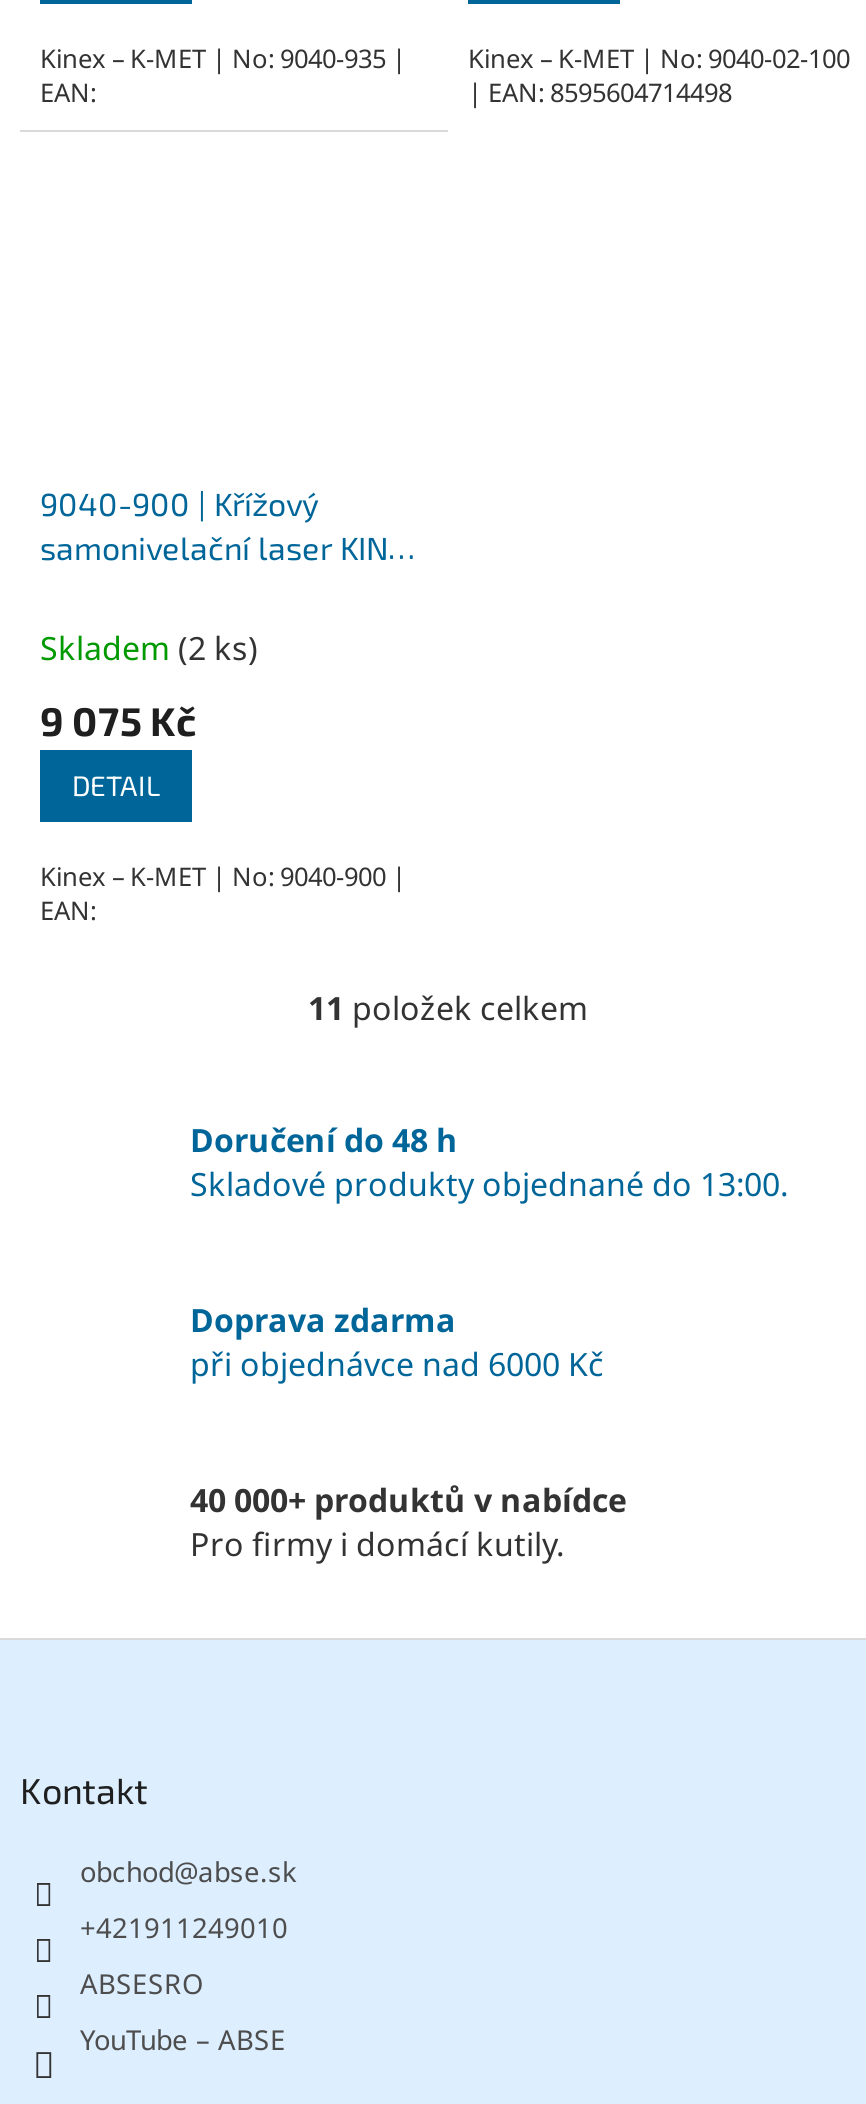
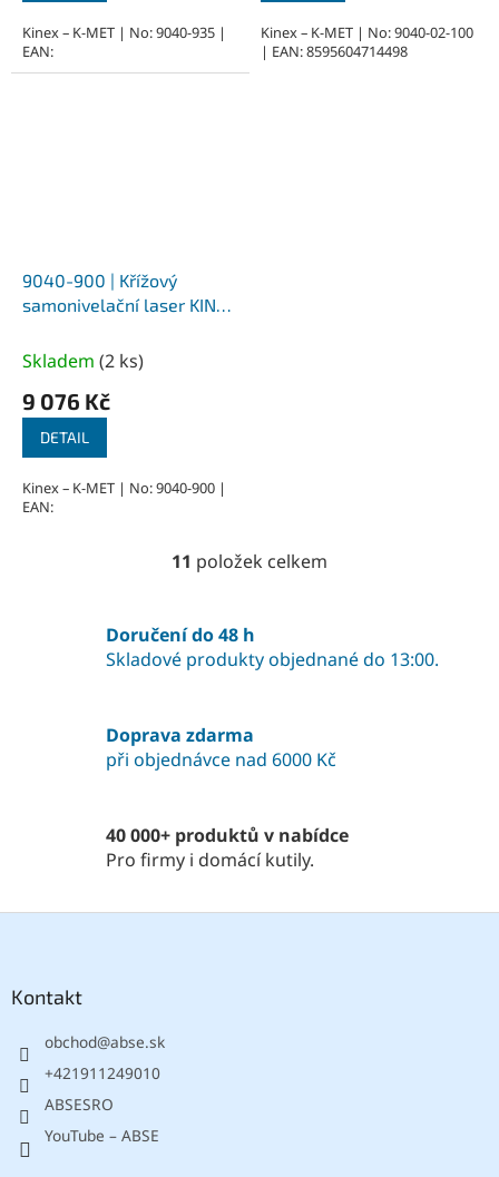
- 9 075 Kč
+ 9 076 Kč
